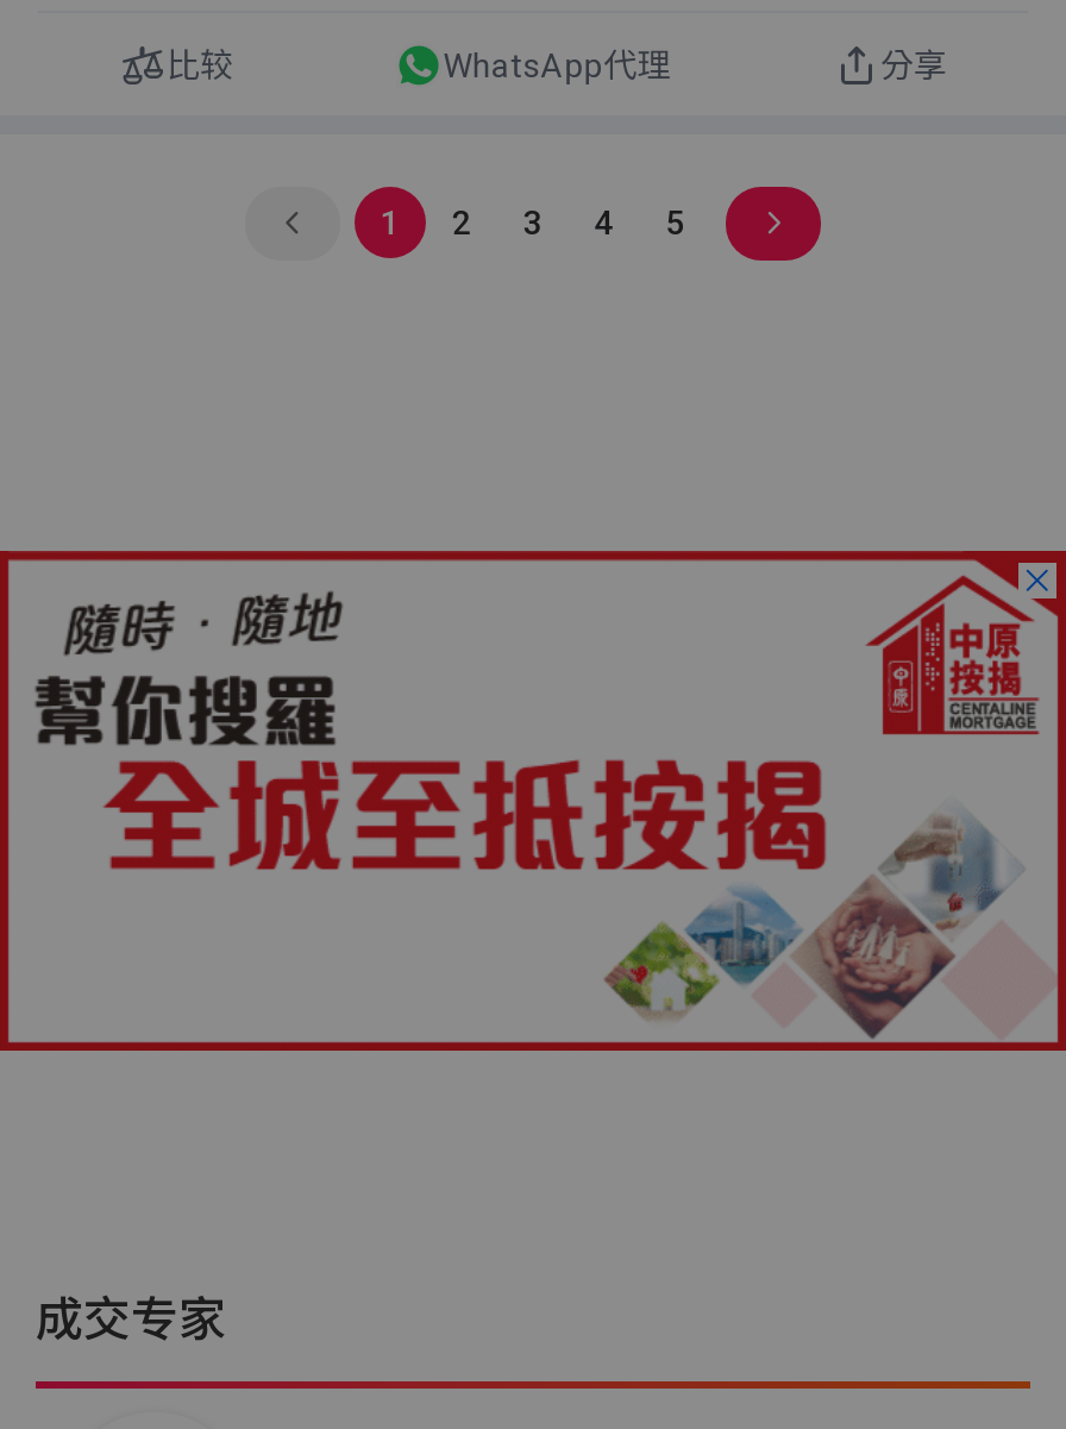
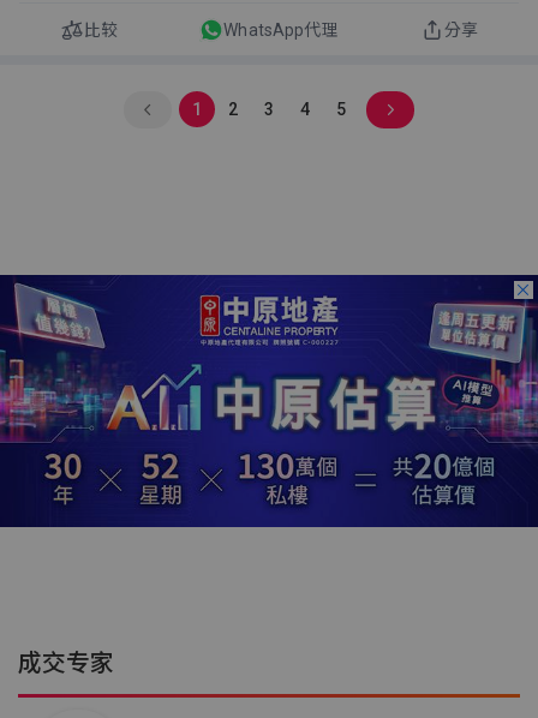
- [image]
+ [image]
